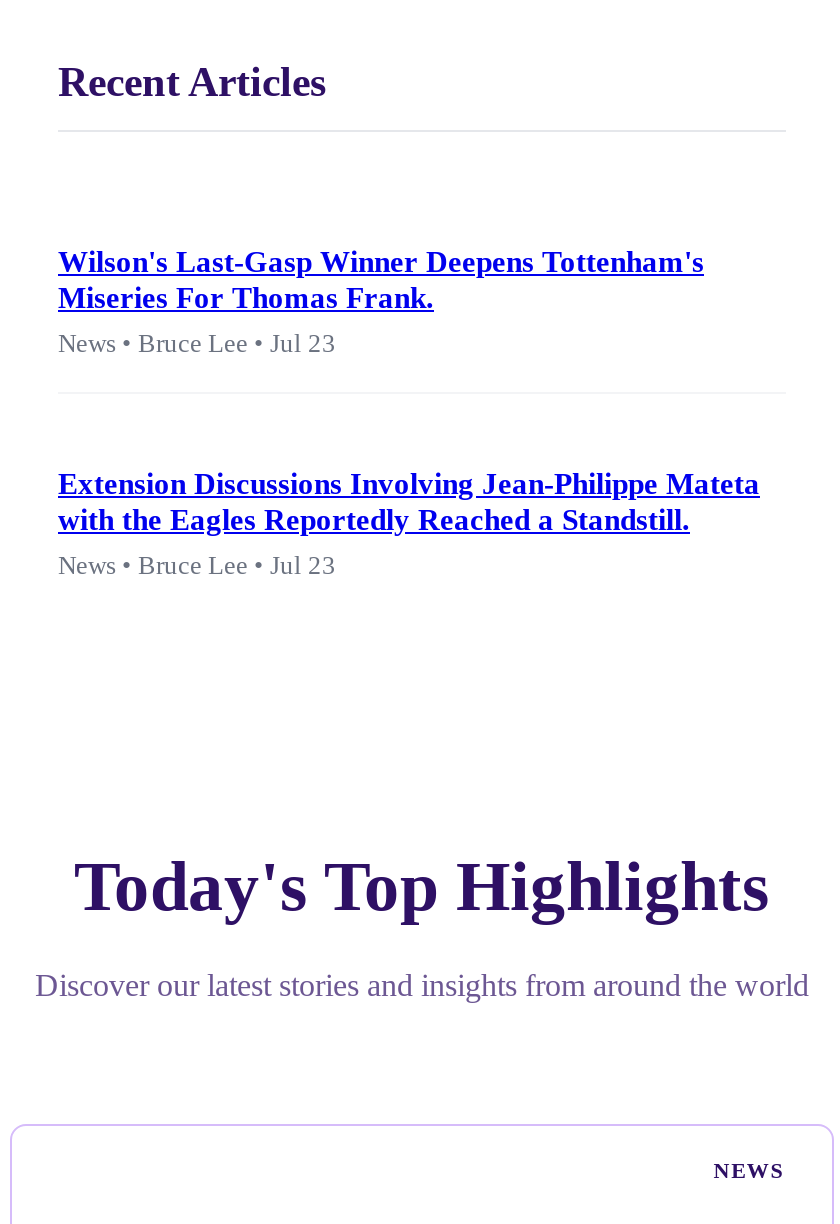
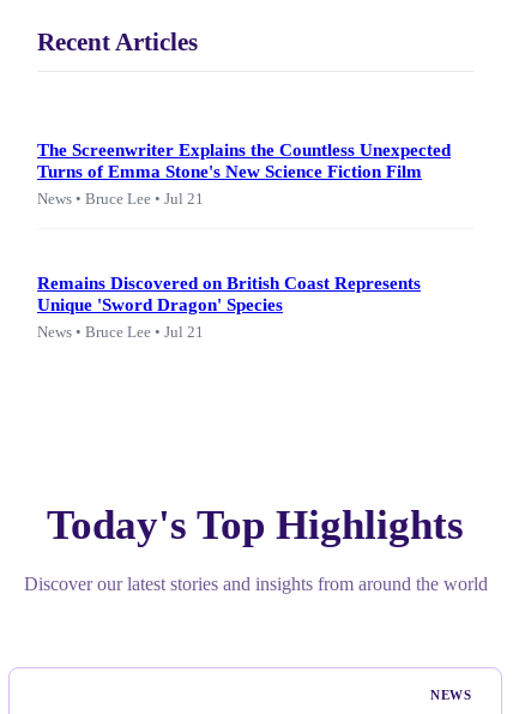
- Wilson's Last-Gasp Winner Deepens Tottenham's
- Miseries For Thomas Frank.
+ The Screenwriter Explains the Countless Unexpected
+ Turns of Emma Stone's New Science Fiction Film

- News • Bruce Lee • Jul 23
+ News • Bruce Lee • Jul 21

- Extension Discussions Involving Jean-Philippe Mateta
- with the Eagles Reportedly Reached a Standstill.
+ Remains Discovered on British Coast Represents
+ Unique 'Sword Dragon' Species

- News • Bruce Lee • Jul 23
+ News • Bruce Lee • Jul 21
